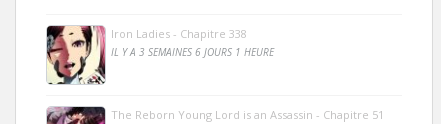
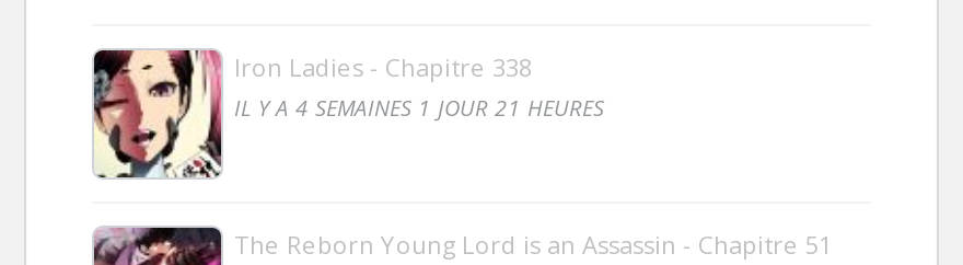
- IL Y A 3 SEMAINES 6 JOURS 1 HEURE
+ IL Y A 4 SEMAINES 1 JOUR 21 HEURES
